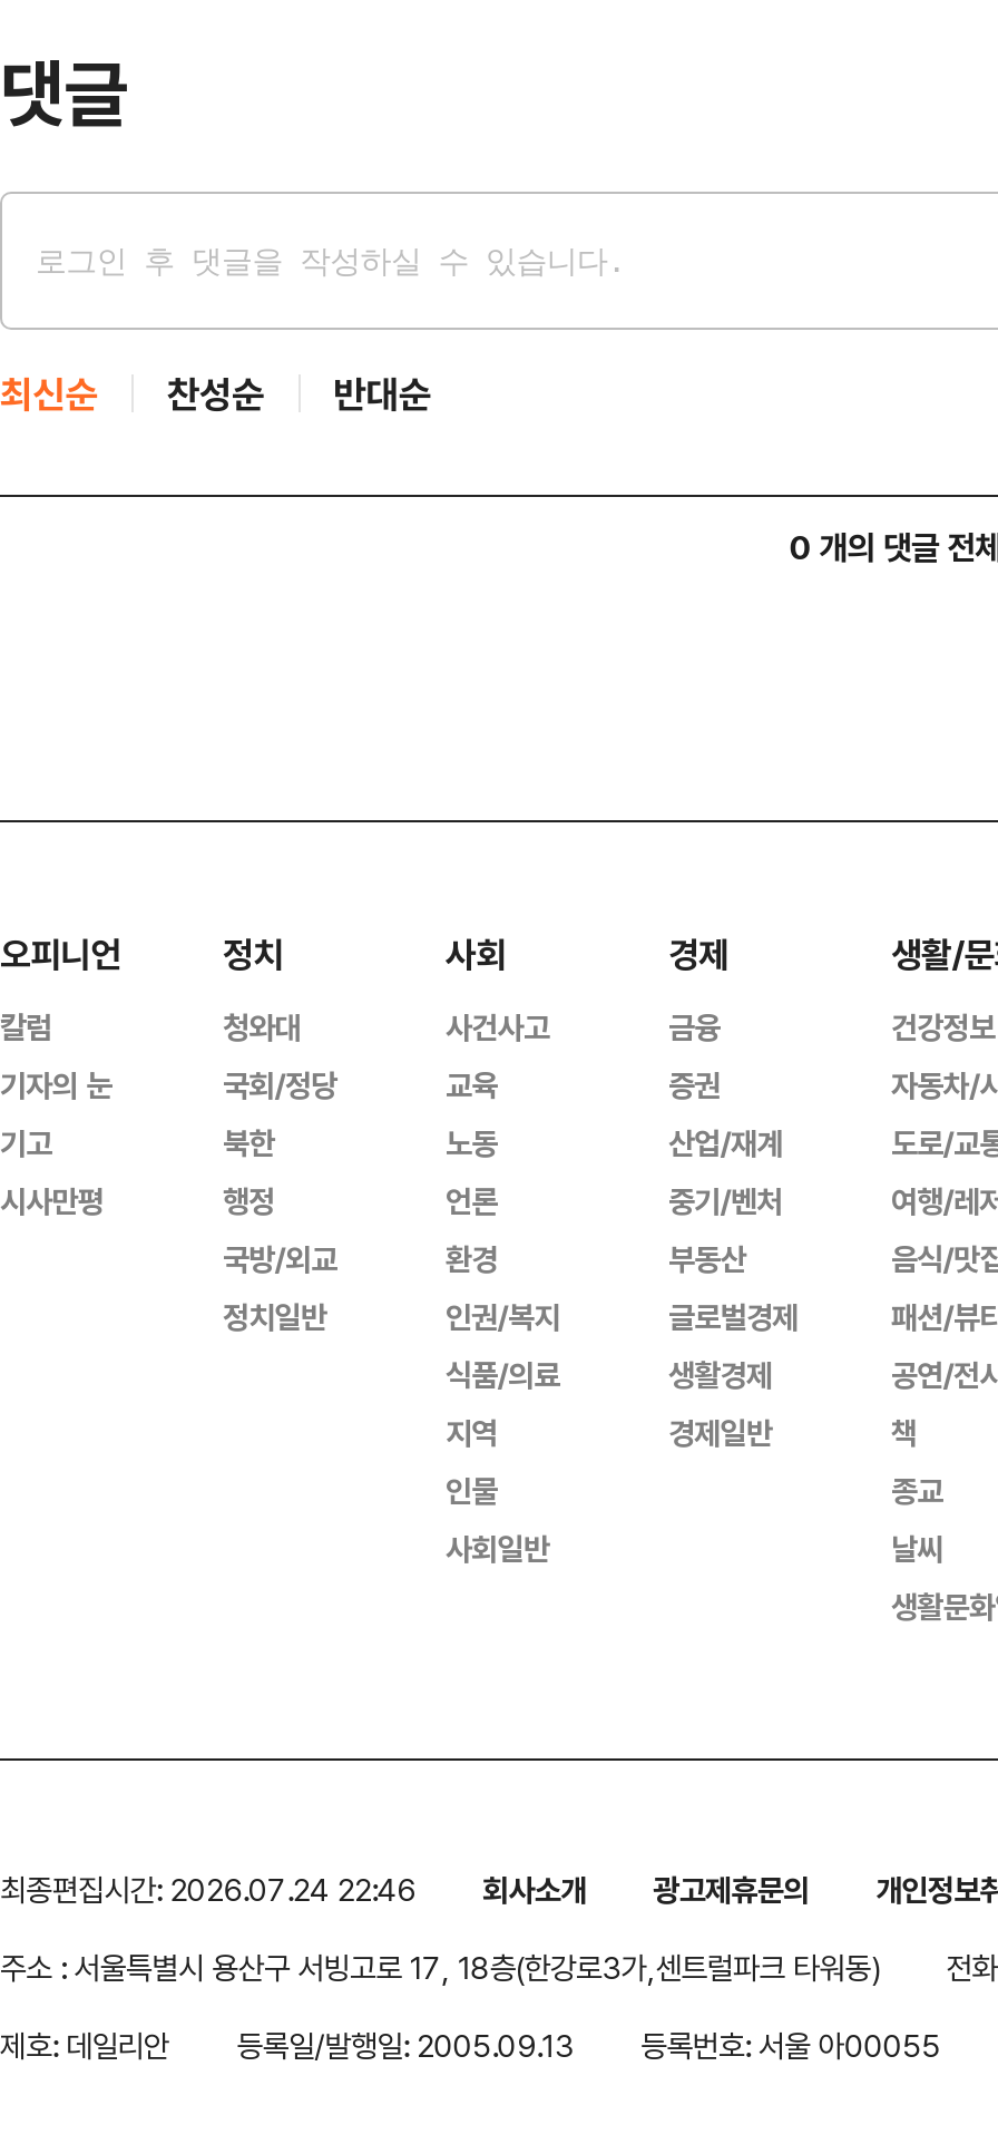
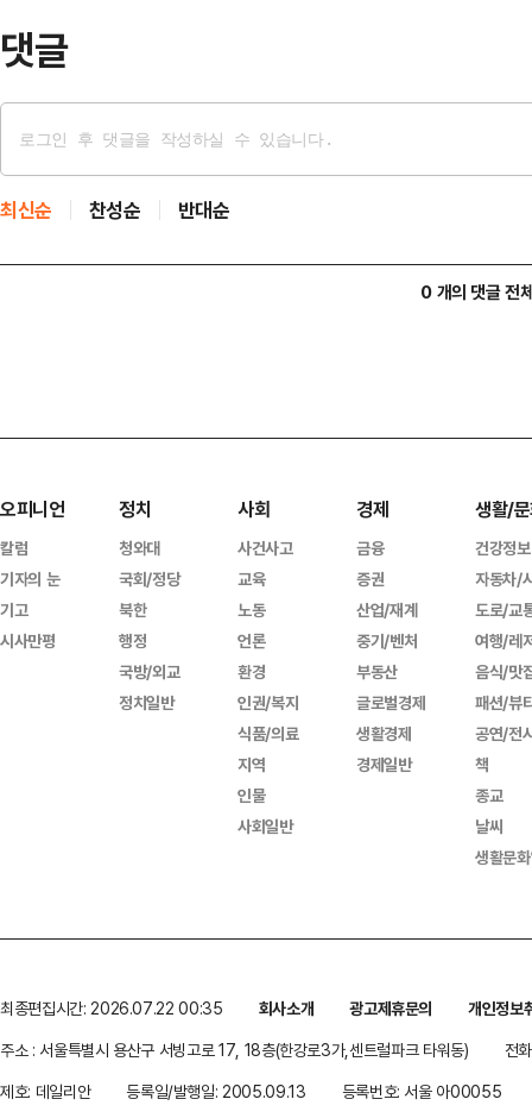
- 최종편집시간: 2026.07.24 22:46
+ 최종편집시간: 2026.07.22 00:35
